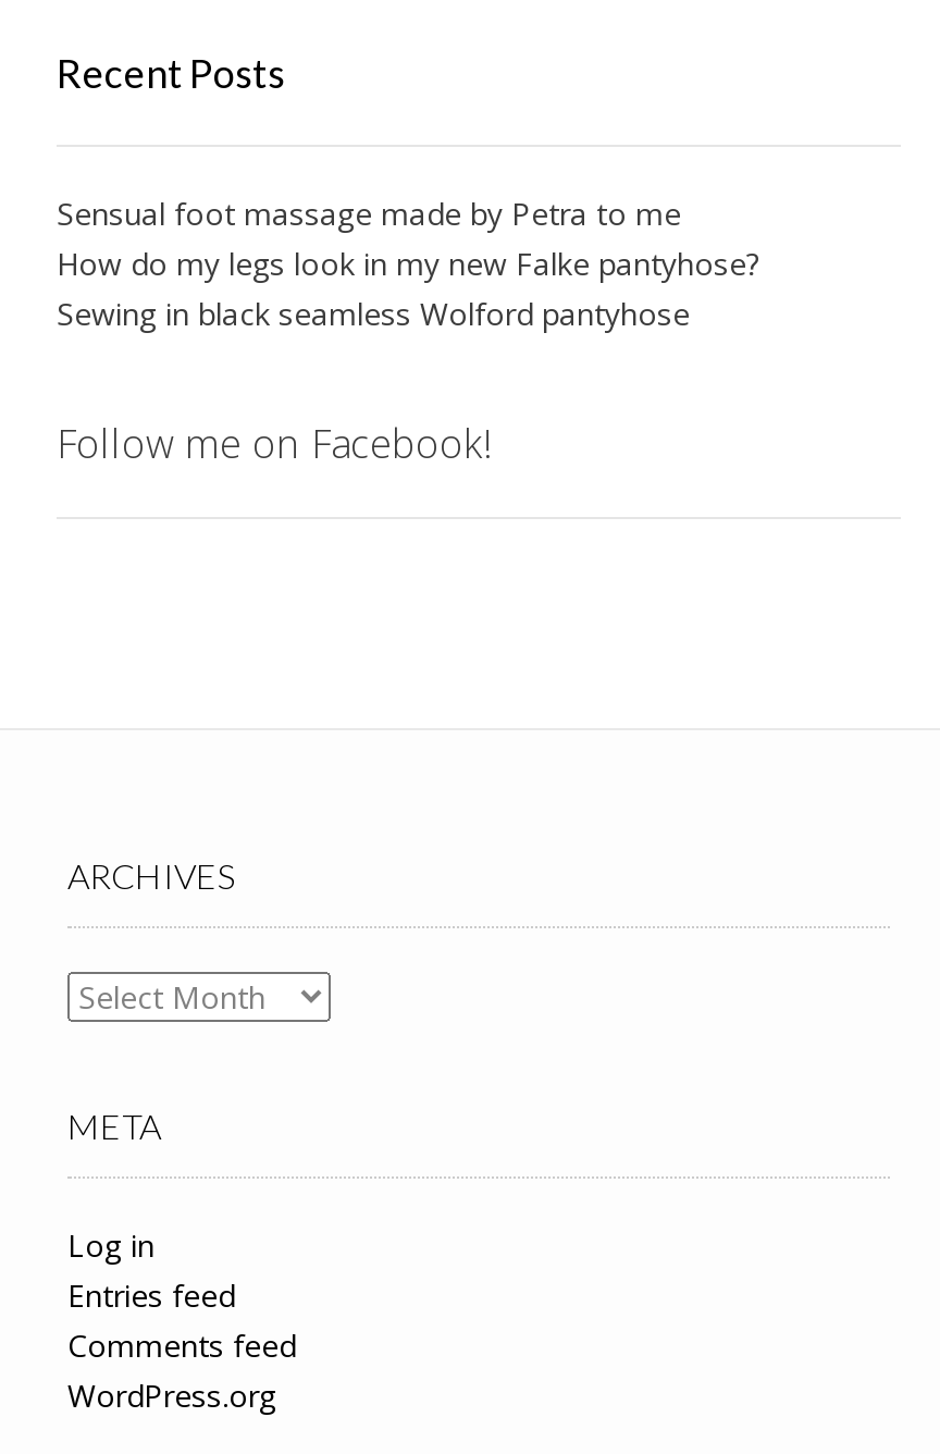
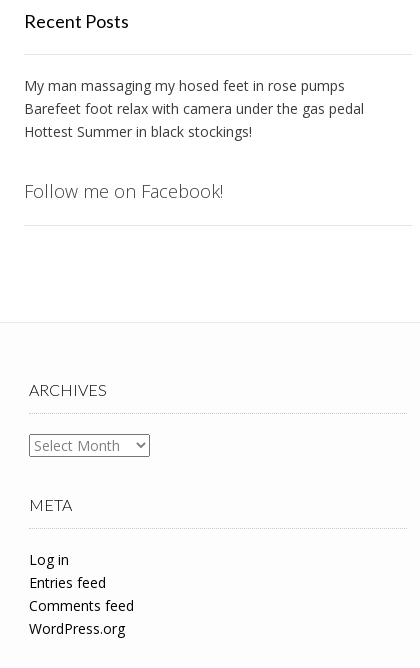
- Sensual foot massage made by Petra to me
- How do my legs look in my new Falke pantyhose?
- Sewing in black seamless Wolford pantyhose
+ My man massaging my hosed feet in rose pumps
+ Barefeet foot relax with camera under the gas pedal
+ Hottest Summer in black stockings!
